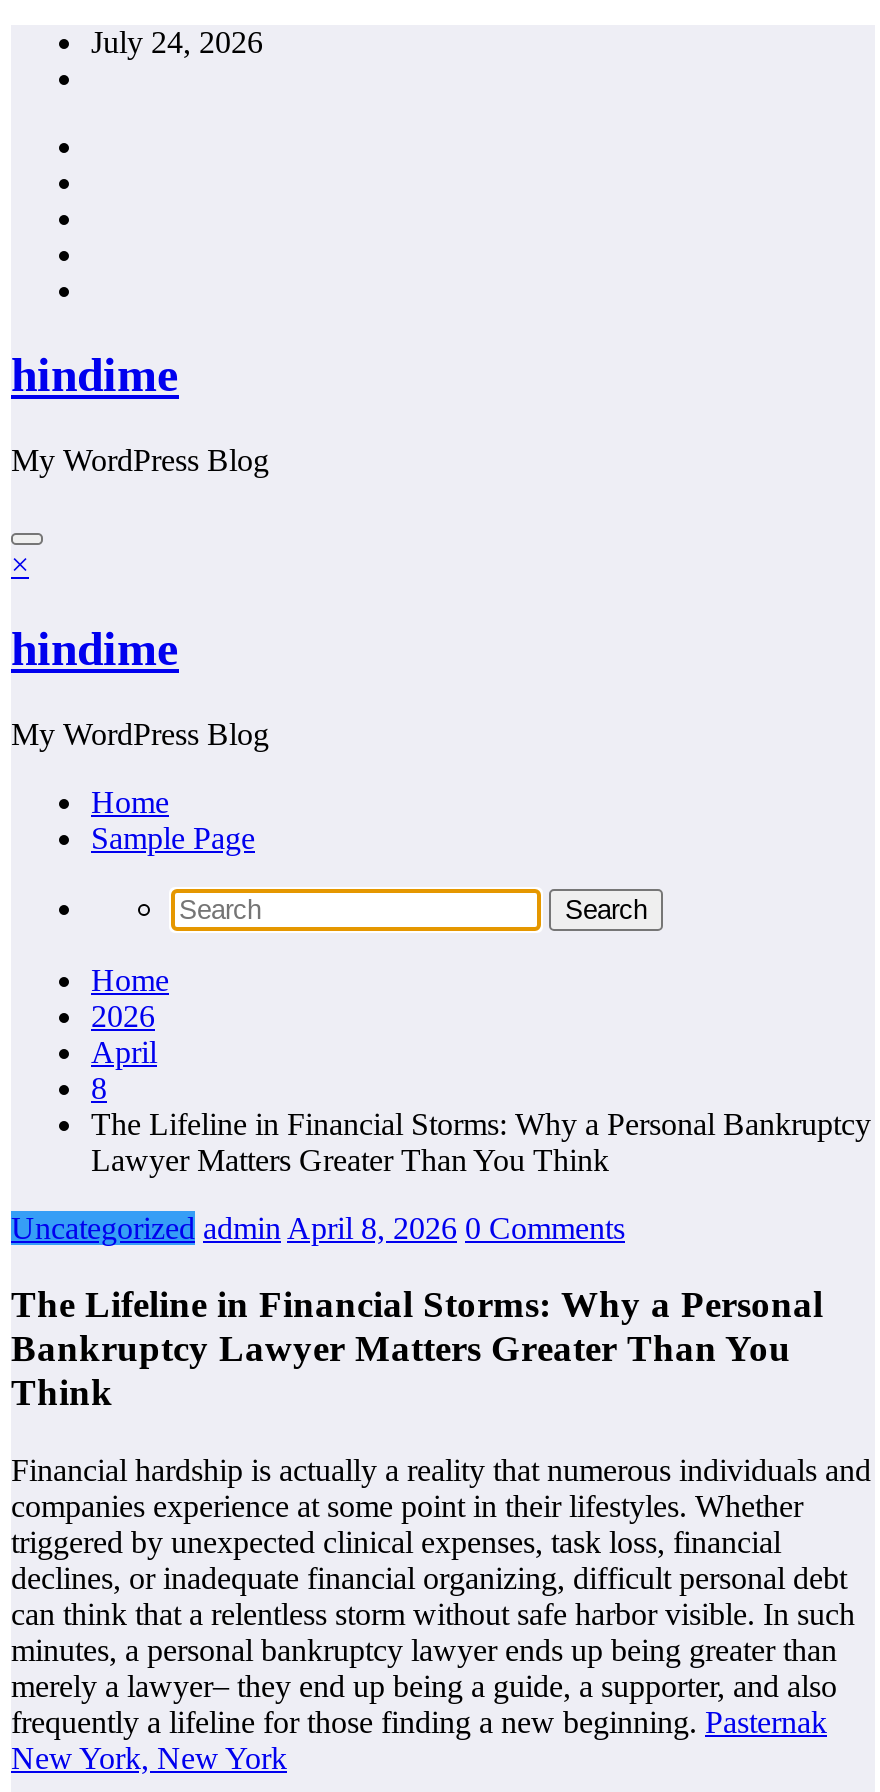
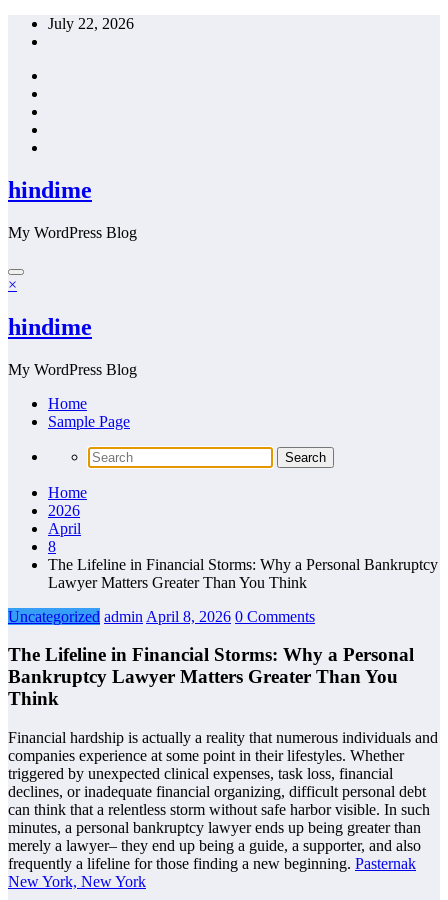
- July 24, 2026
+ July 22, 2026
